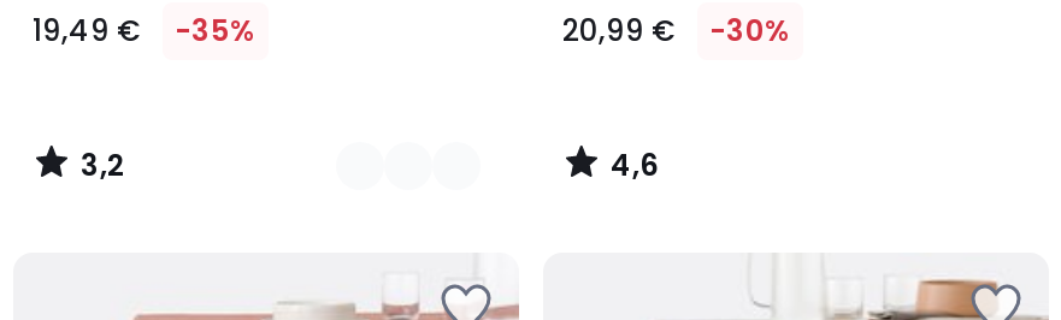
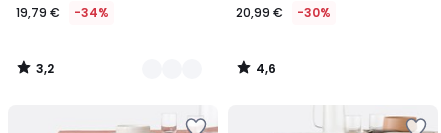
- 19,49 €
+ 19,79 €

- -35%
+ -34%
